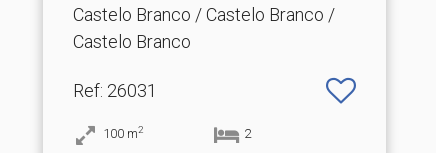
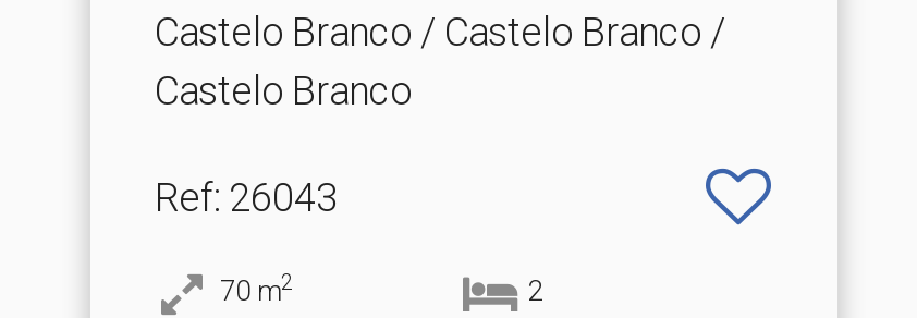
- Ref: 26031
+ Ref: 26043

- 100 m2
+ 70 m2
